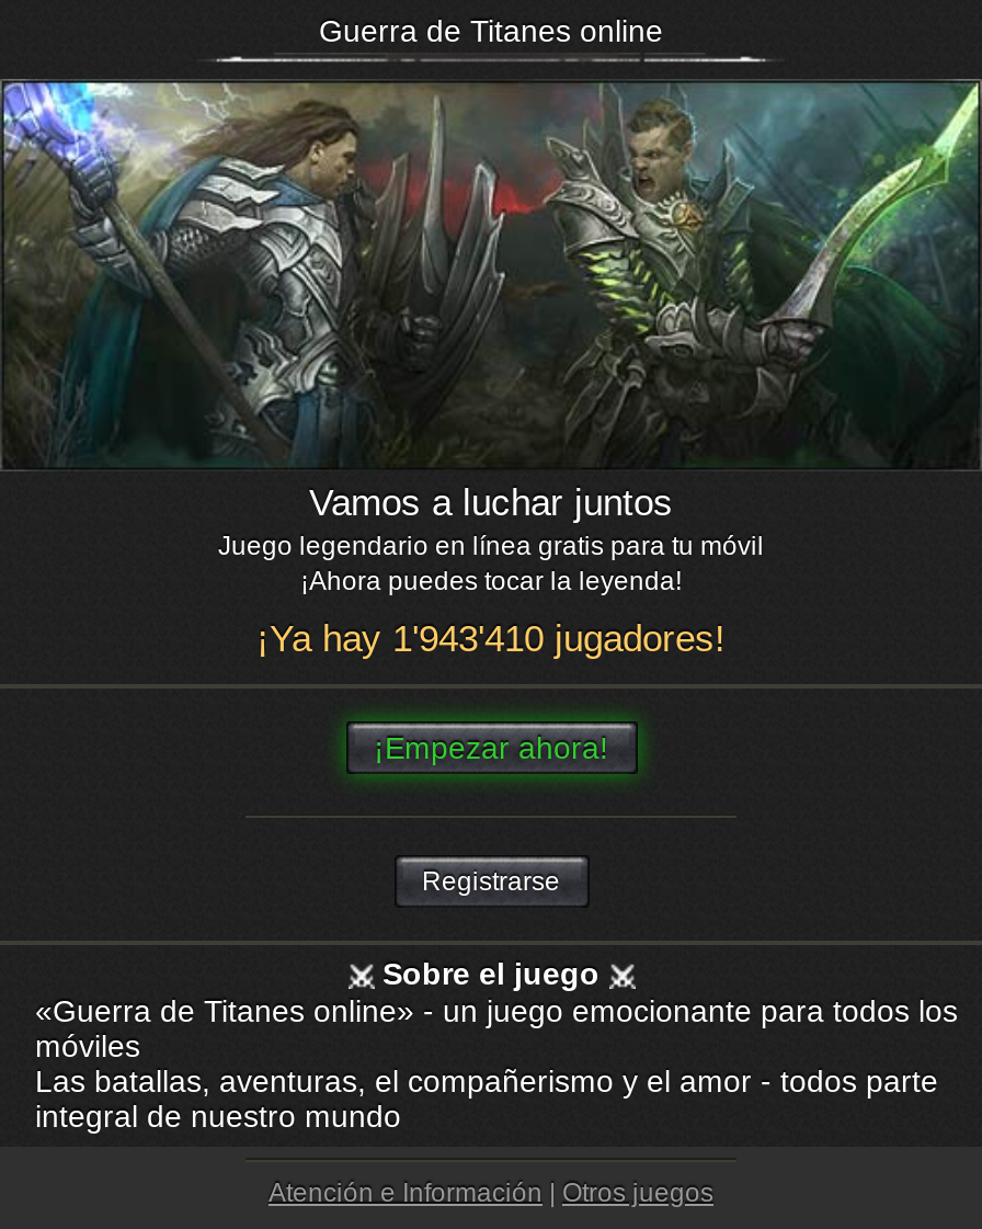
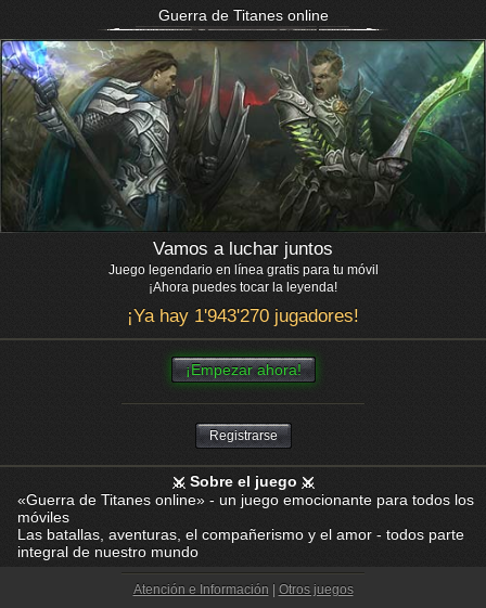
- ¡Ya hay 1'943'410 jugadores!
+ ¡Ya hay 1'943'270 jugadores!
